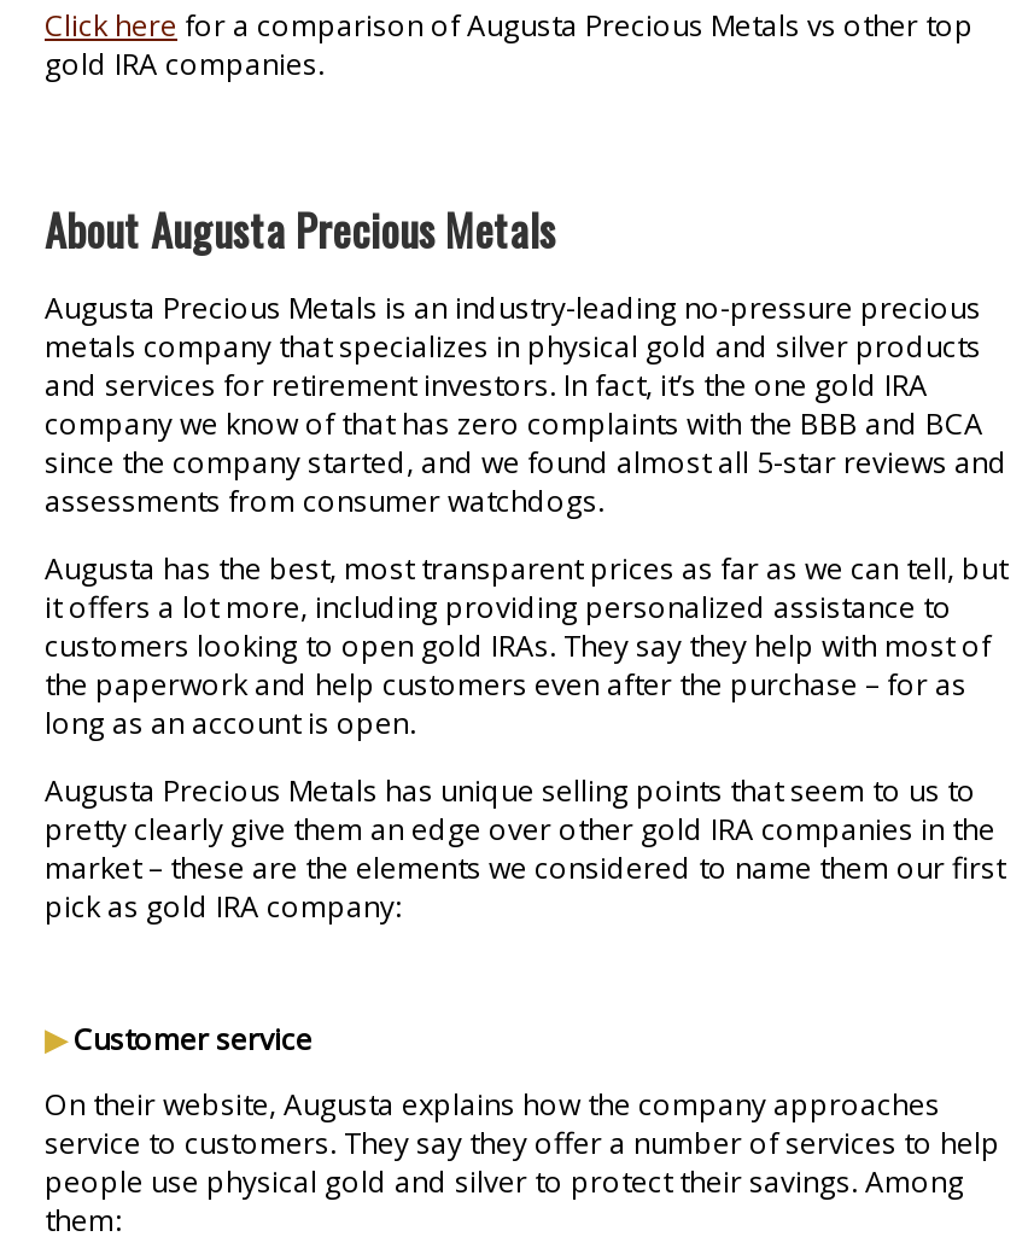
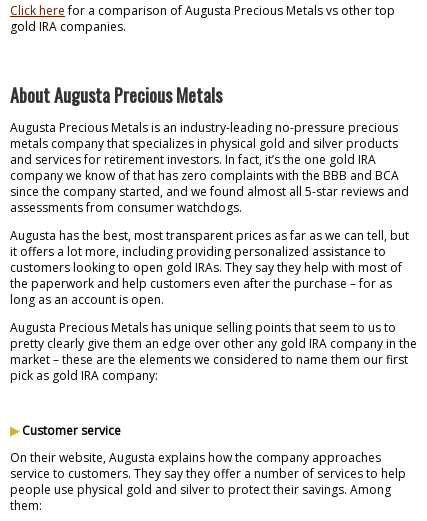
- pretty clearly give them an edge over other gold IRA companies in the
+ pretty clearly give them an edge over other any gold IRA company in the
